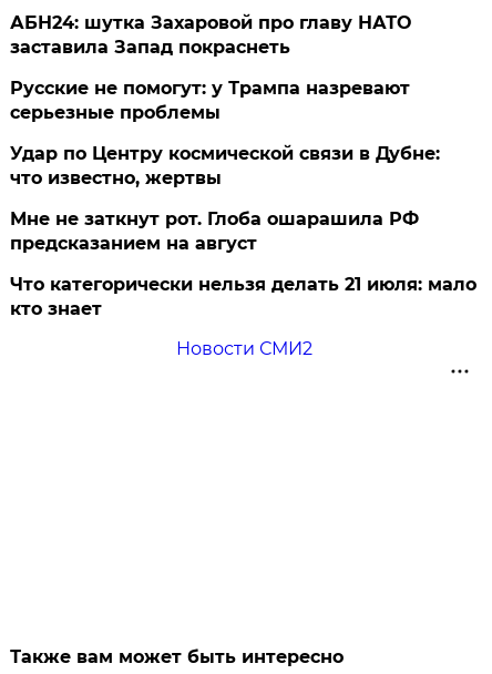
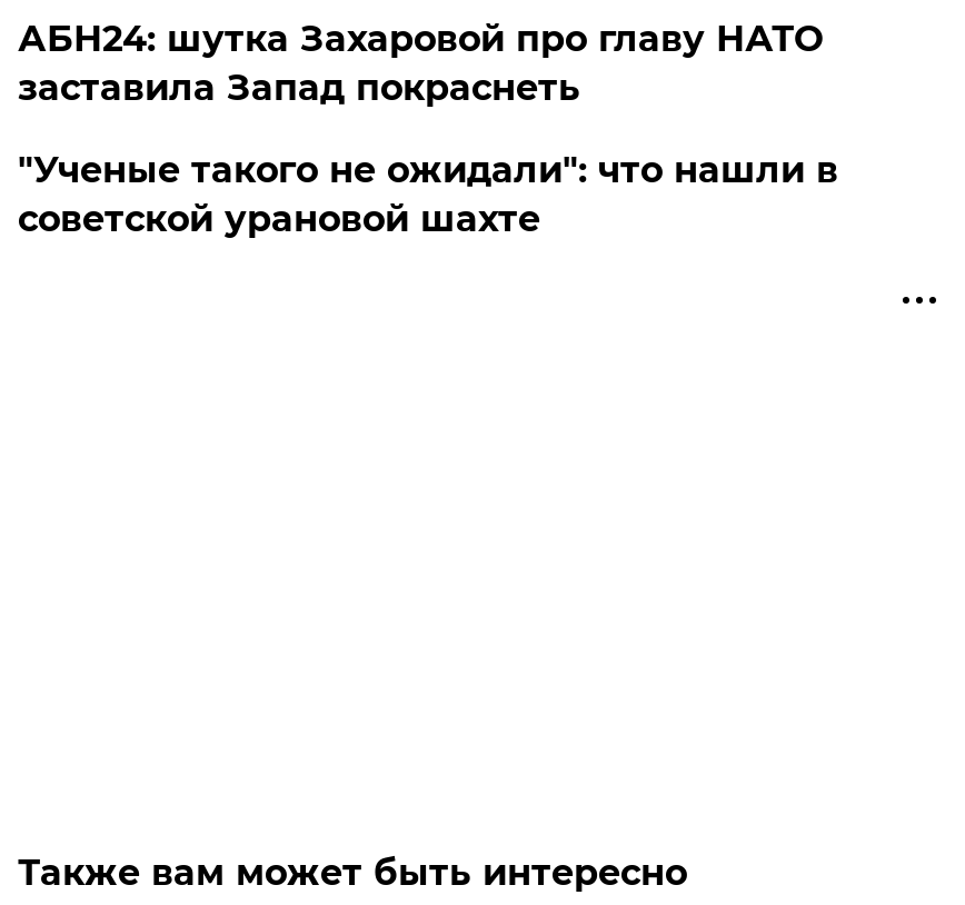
- Русские не помогут: у Трампа назревают
- серьезные проблемы
- Удар по Центру космической связи в Дубне:
- что известно, жертвы
- Мне не заткнут рот. Глоба ошарашила РФ
- предсказанием на август
- Что категорически нельзя делать 21 июля: мало
- кто знает
- Новости СМИ2
+ "Ученые такого не ожидали": что нашли в
+ советской урановой шахте
